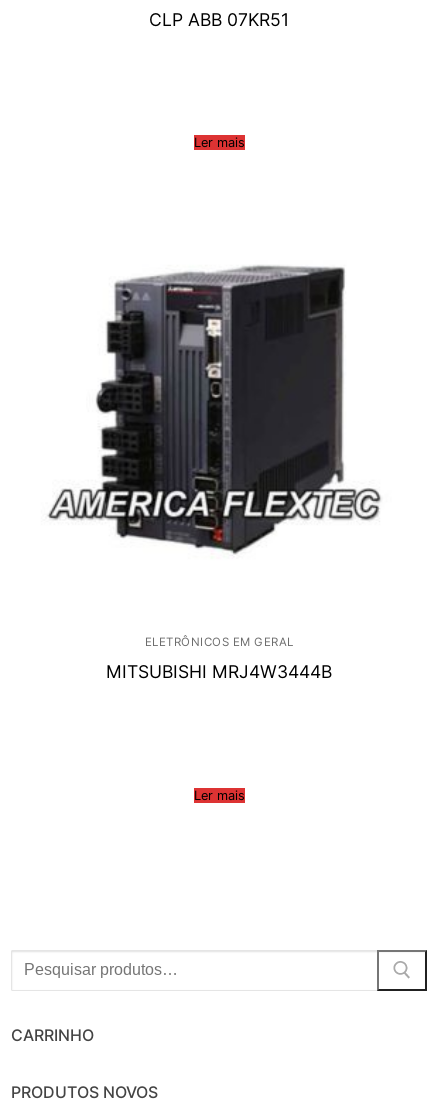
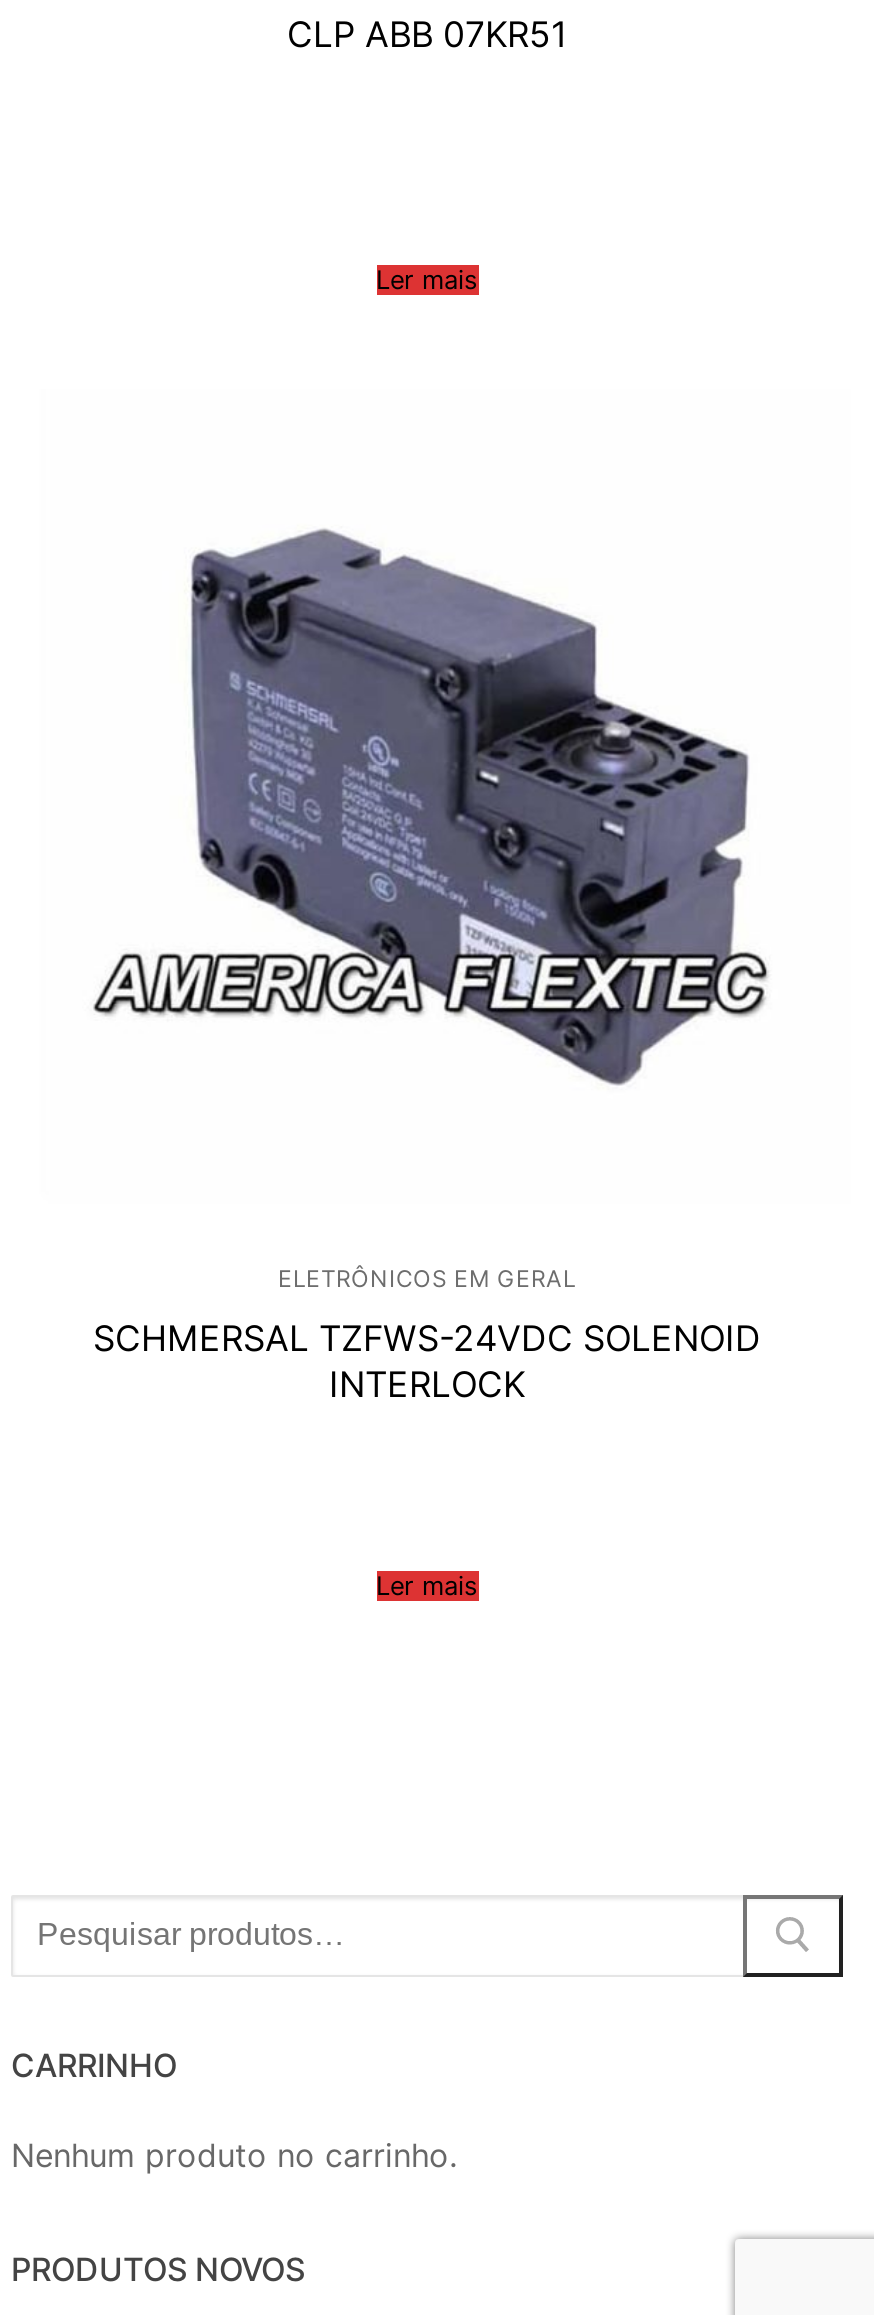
- [image]
+ [image]

- MITSUBISHI MRJ4W3444B
+ SCHMERSAL TZFWS-24VDC SOLENOID
+ INTERLOCK

+ Nenhum produto no carrinho.
